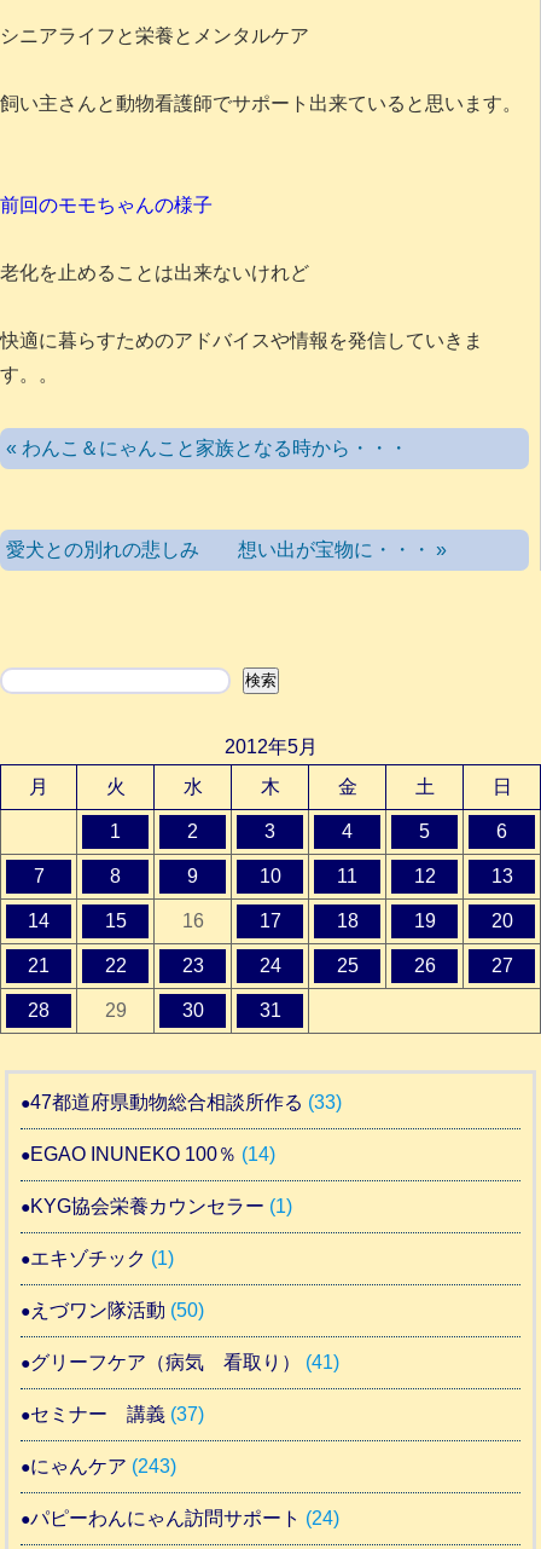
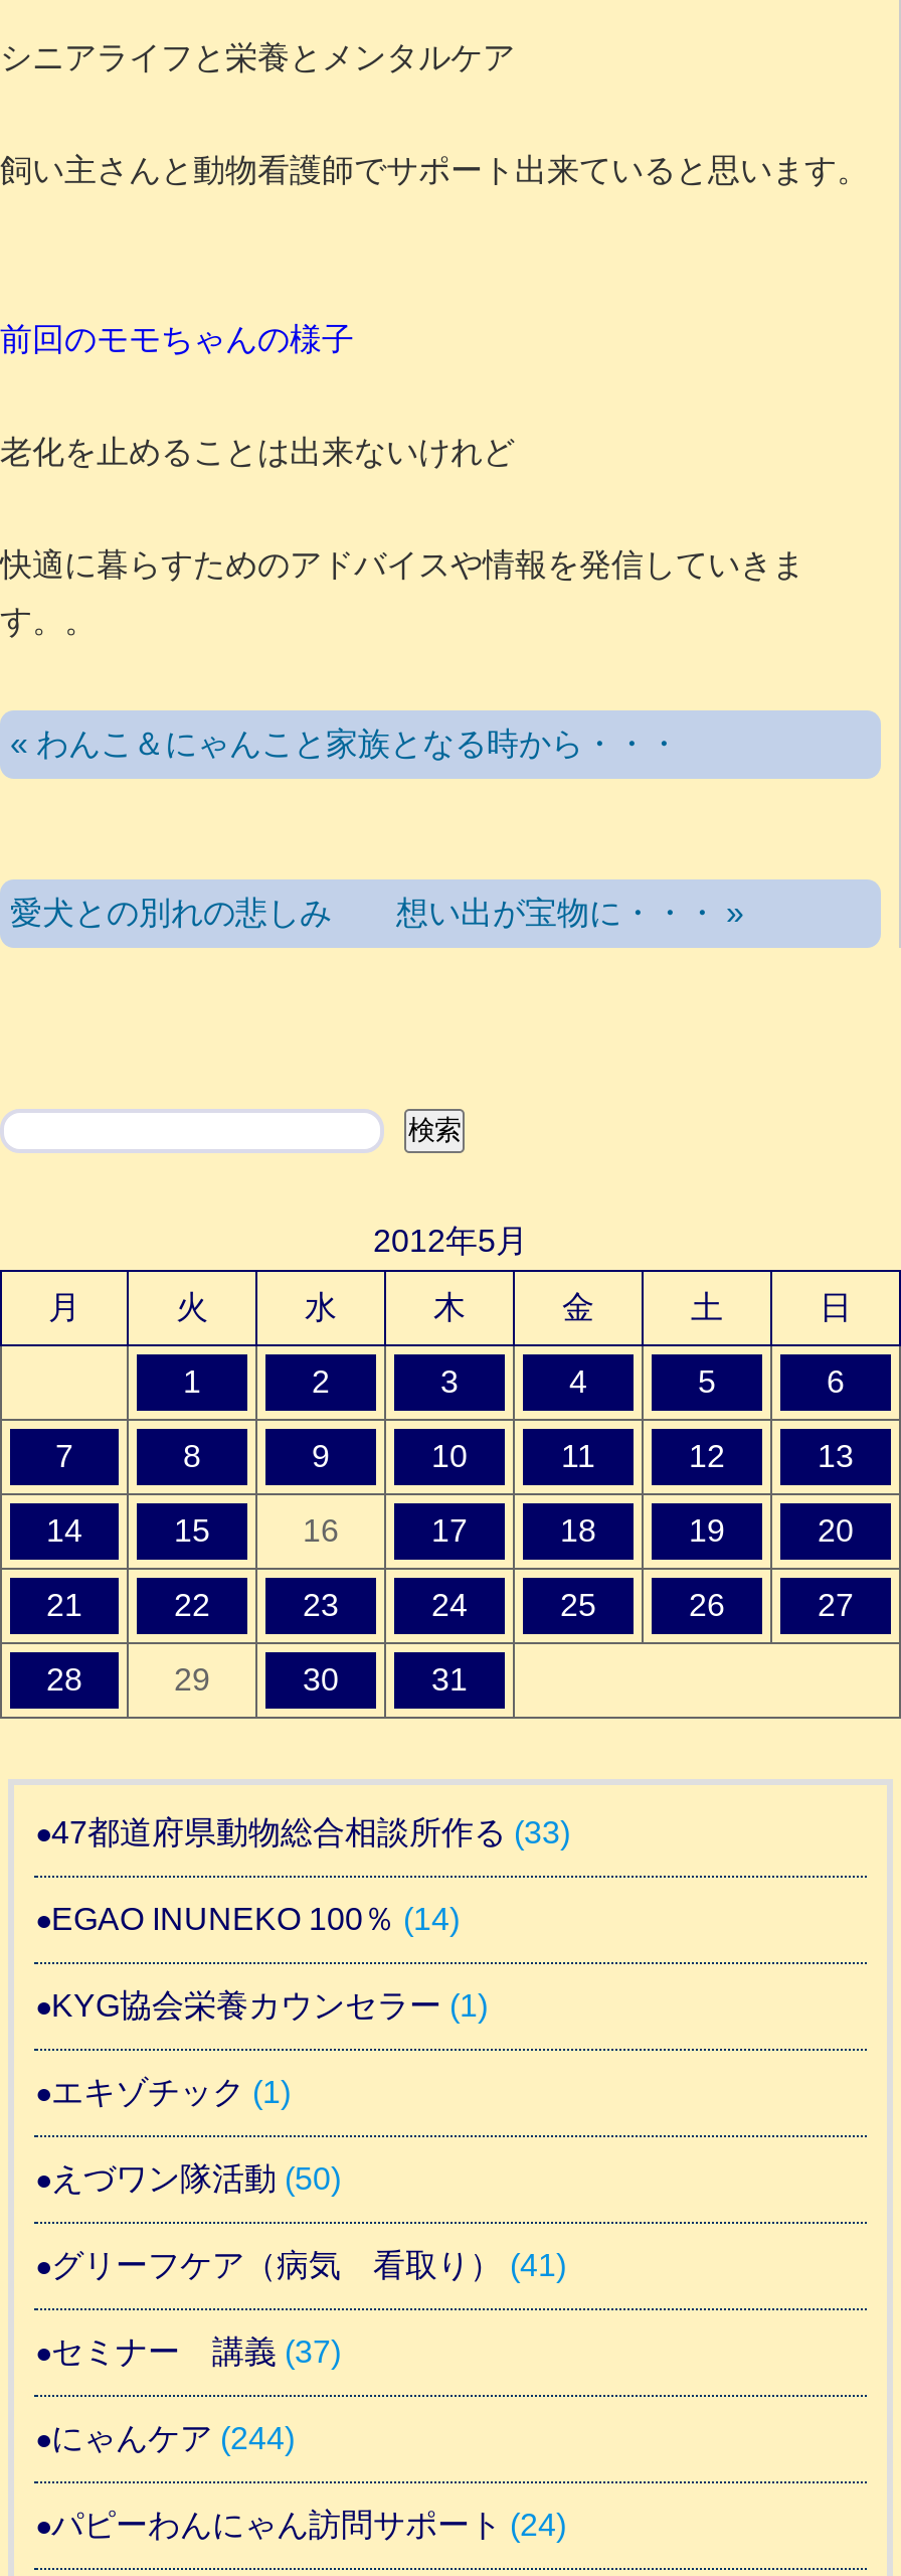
- にゃんケア(243)
+ にゃんケア(244)
